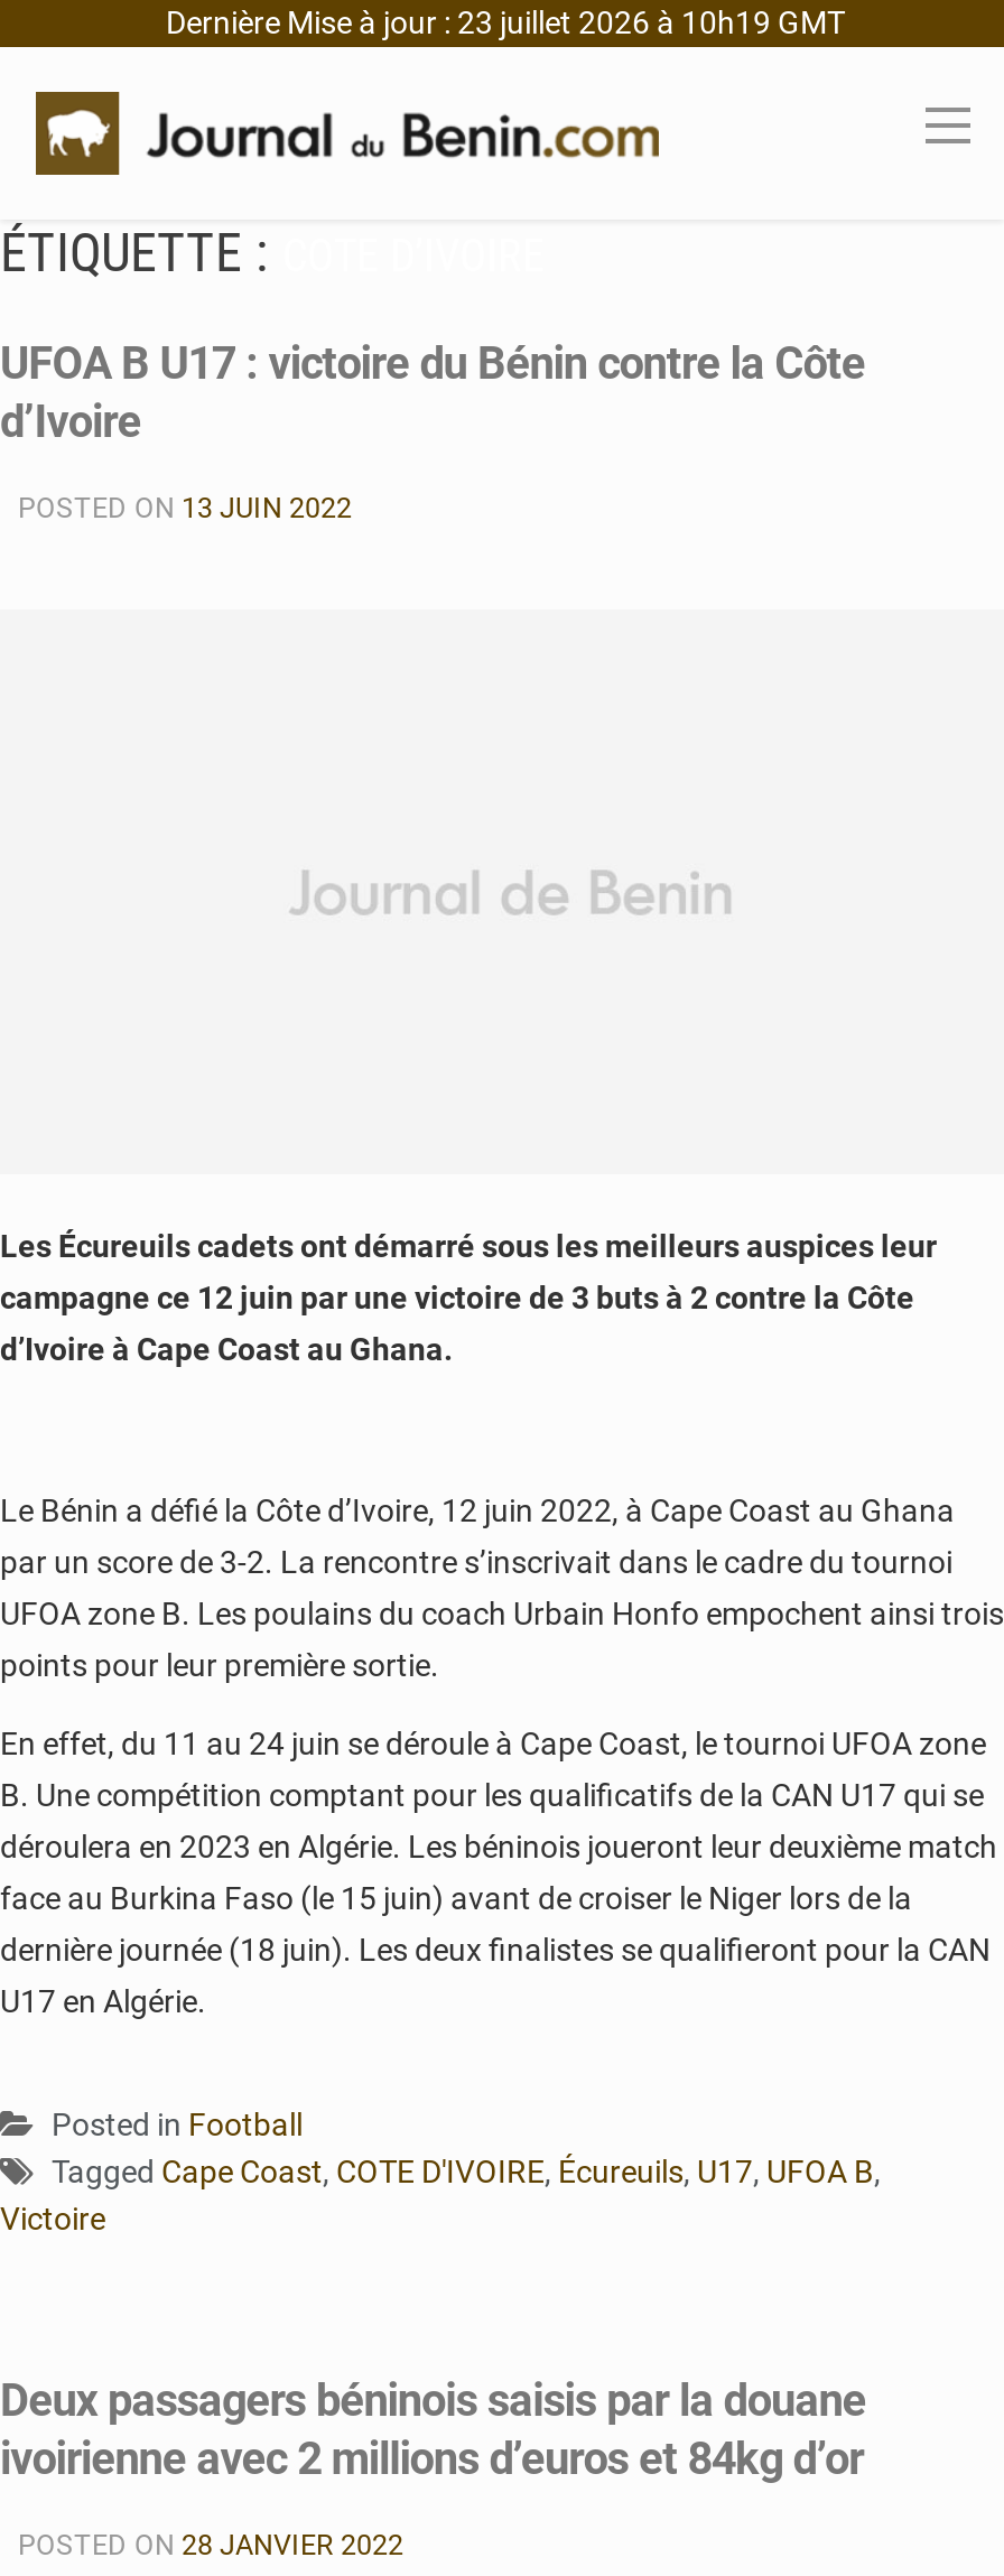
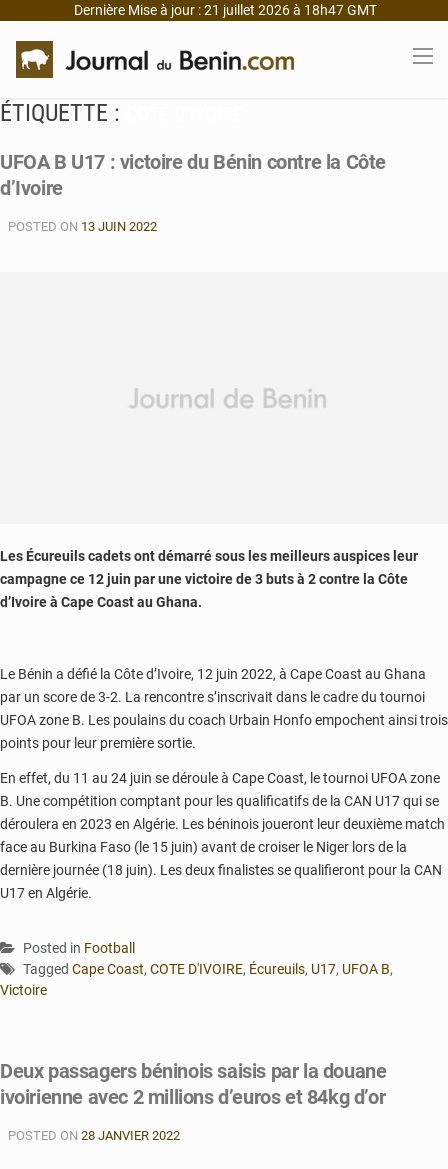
- Dernière Mise à jour : 23 juillet 2026 à 10h19 GMT
+ Dernière Mise à jour : 21 juillet 2026 à 18h47 GMT
